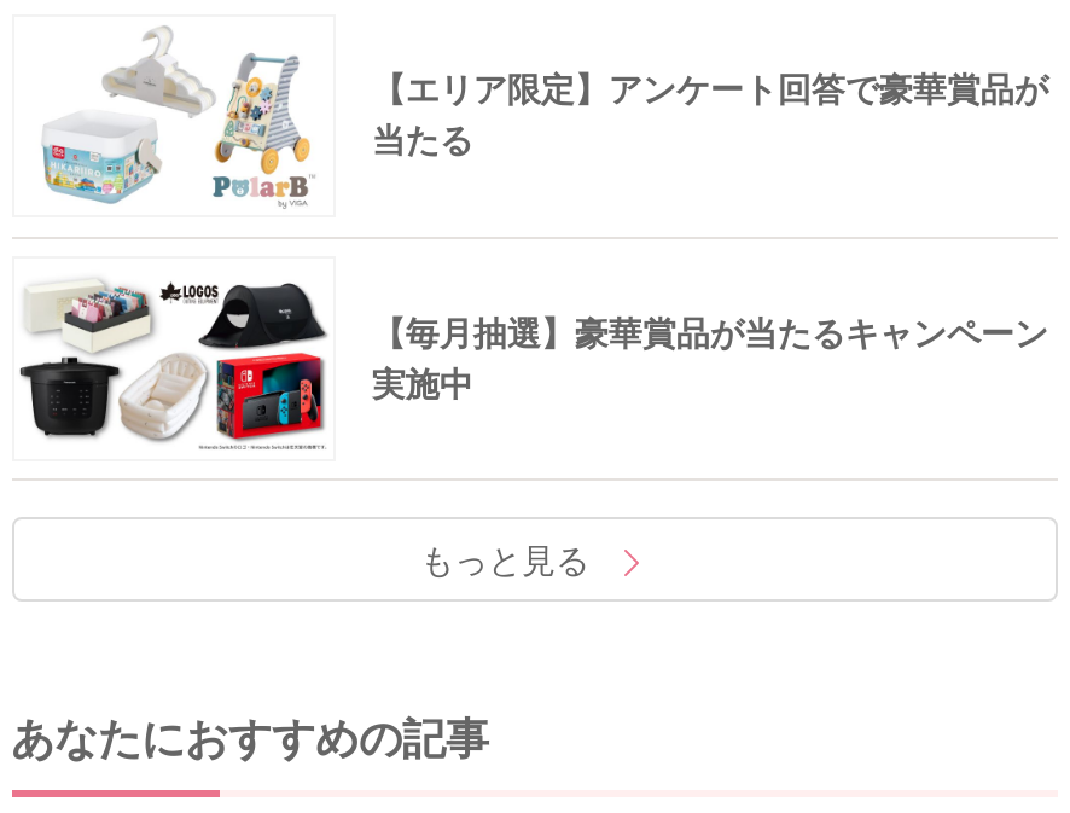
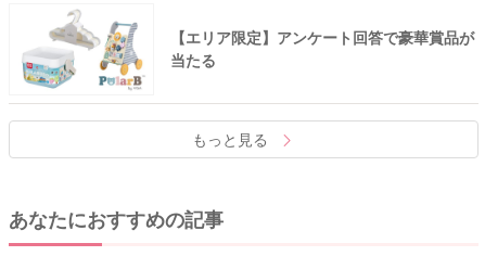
- [image]
- 【毎月抽選】豪華賞品が当たるキャンペーン
- 実施中
